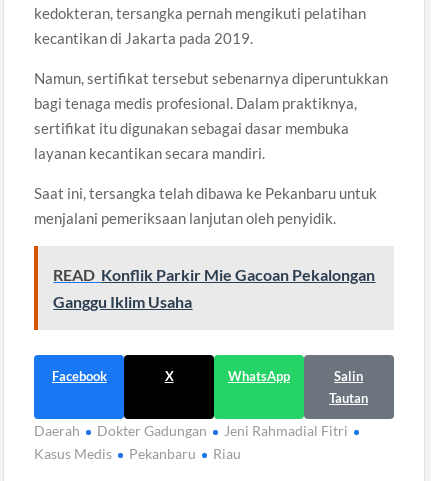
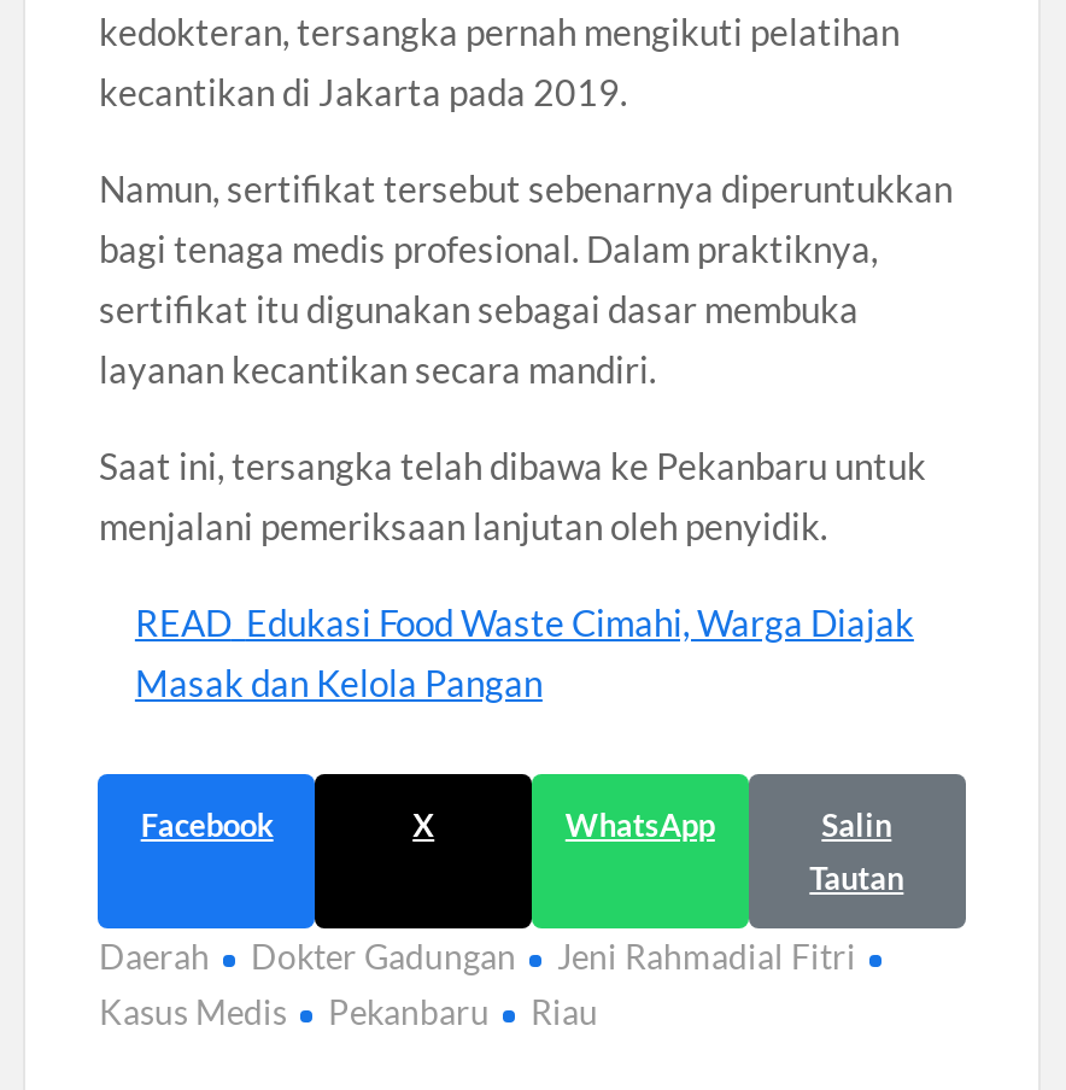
- READ Konflik Parkir Mie Gacoan Pekalongan
- Ganggu Iklim Usaha
+ READ Edukasi Food Waste Cimahi, Warga Diajak
+ Masak dan Kelola Pangan
